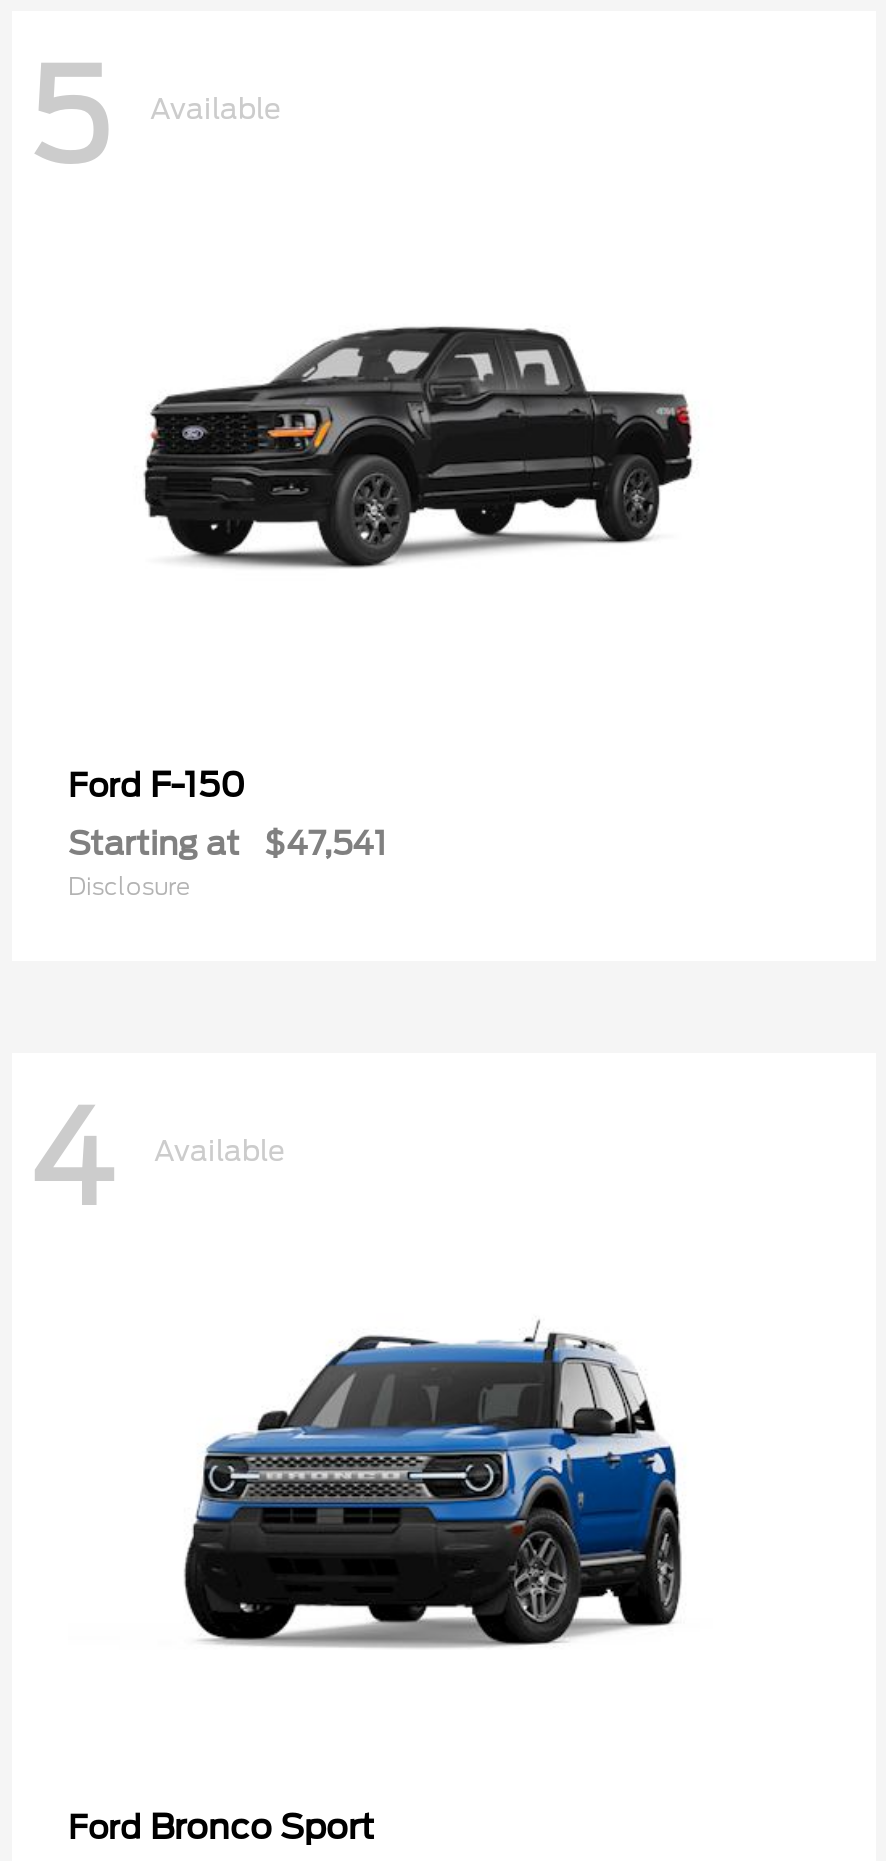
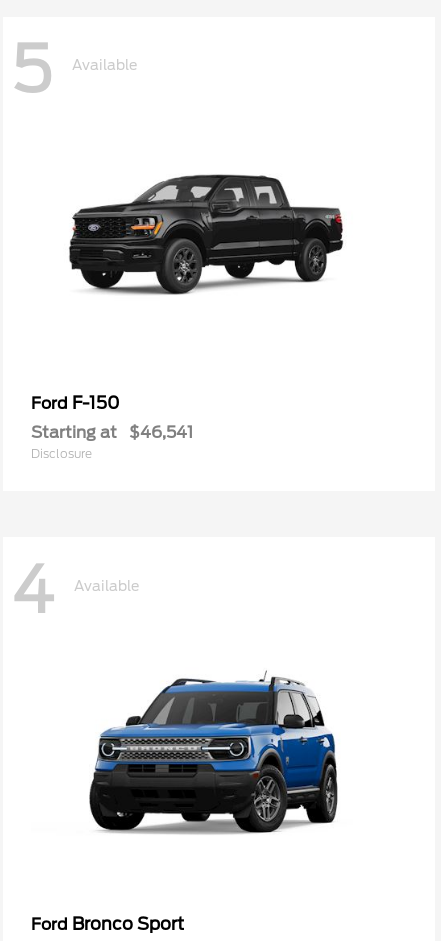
- Starting at $47,541
+ Starting at $46,541
